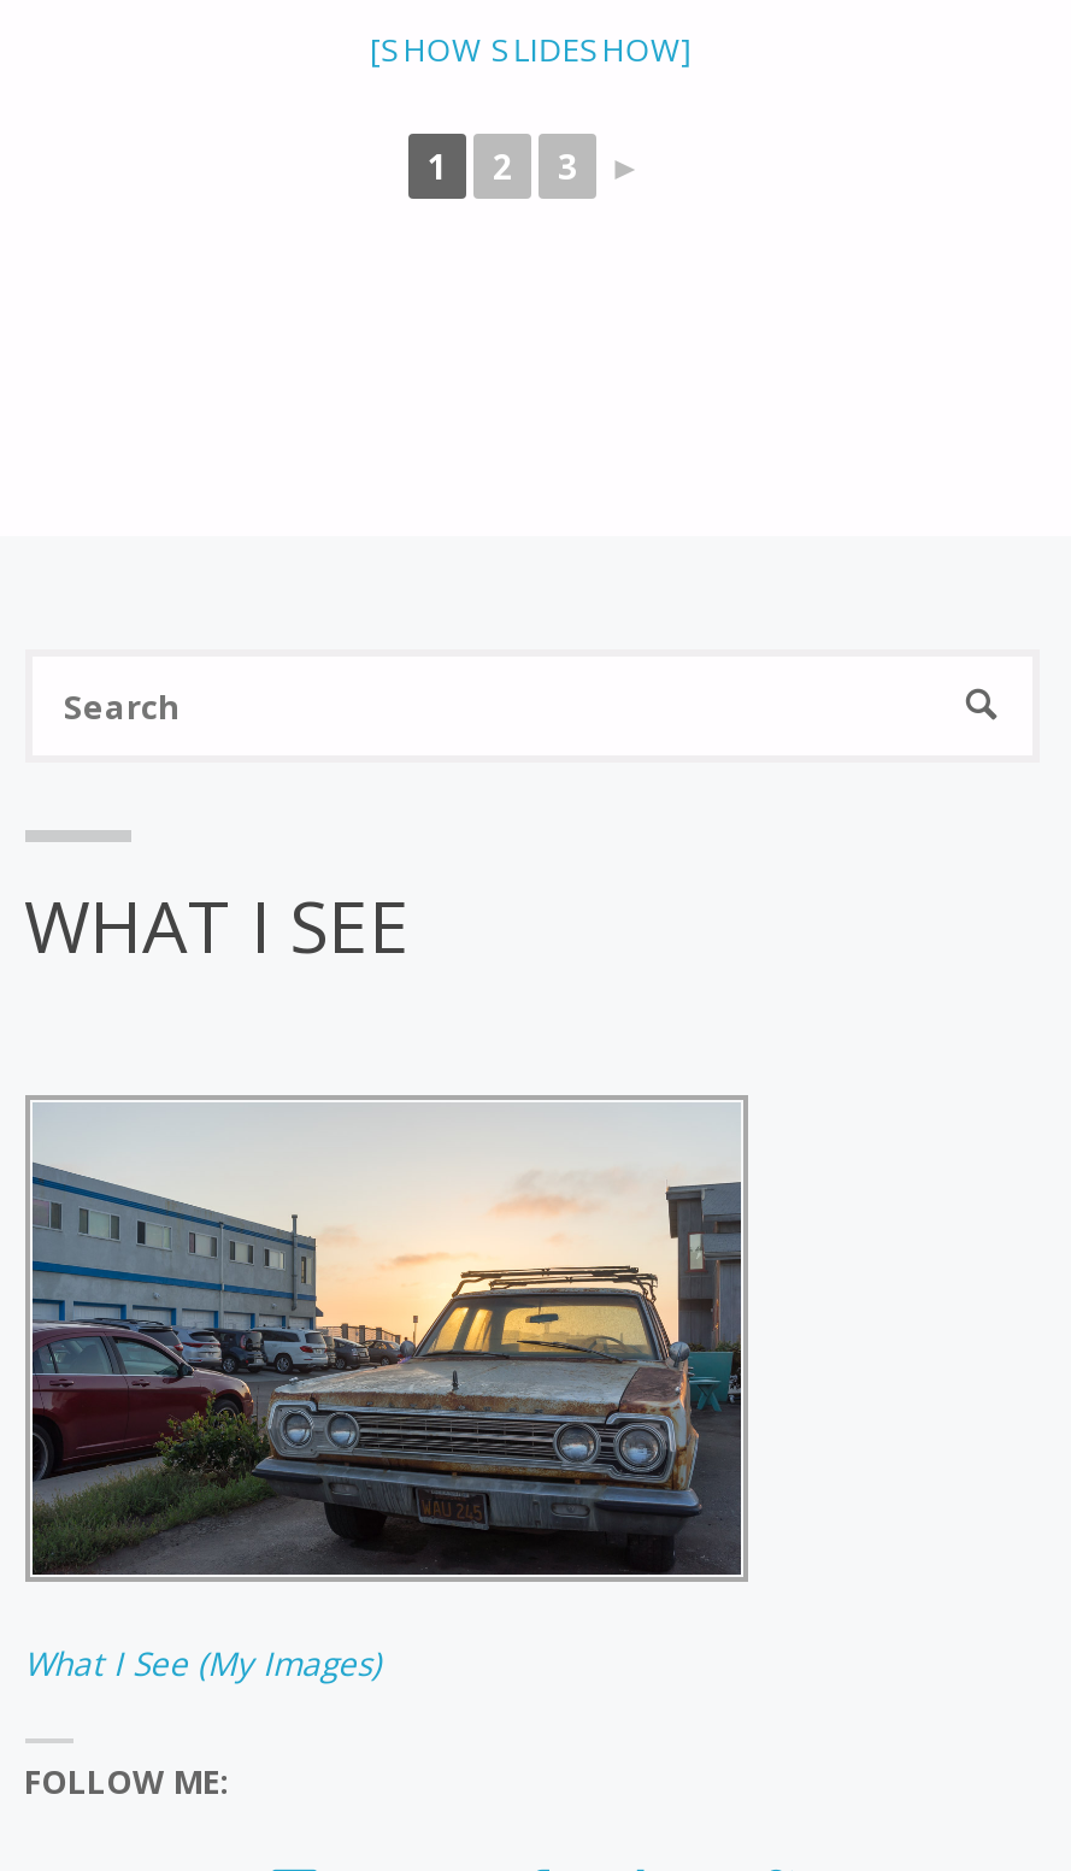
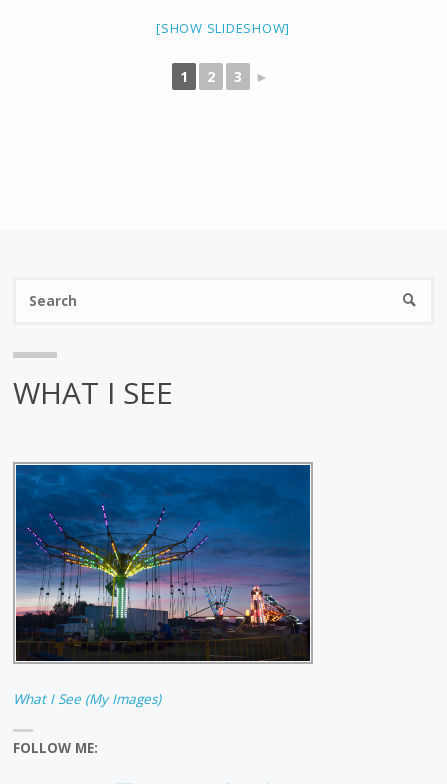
- [image]
+ [image]
